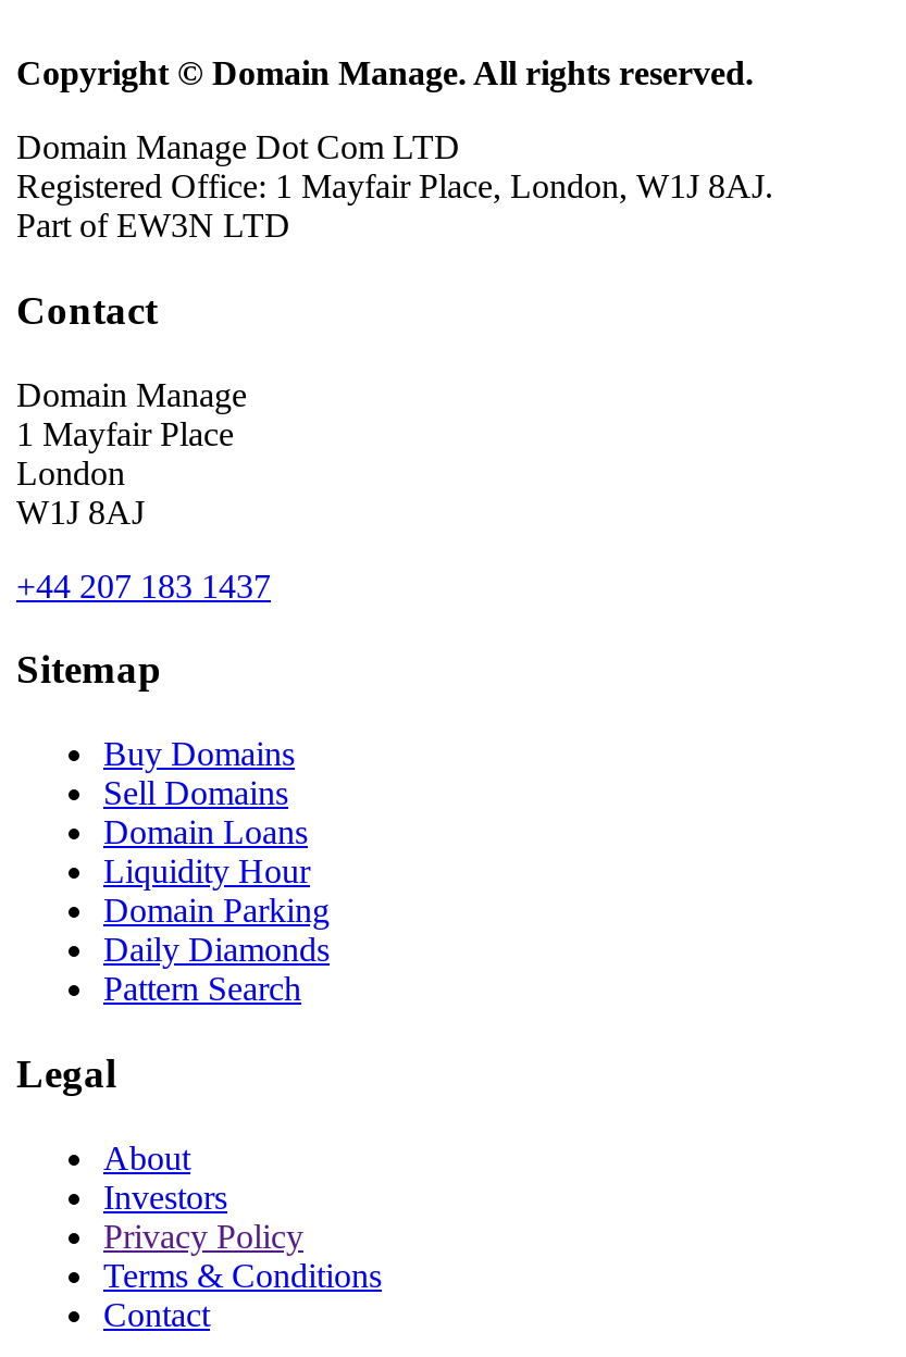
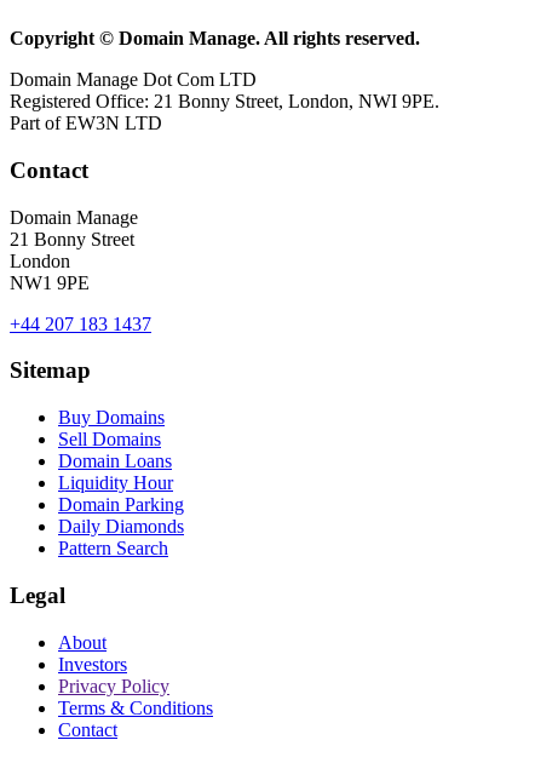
- Registered Office: 1 Mayfair Place, London, W1J 8AJ.
+ Registered Office: 21 Bonny Street, London, NWI 9PE.

- 1 Mayfair Place
+ 21 Bonny Street

- W1J 8AJ
+ NW1 9PE
